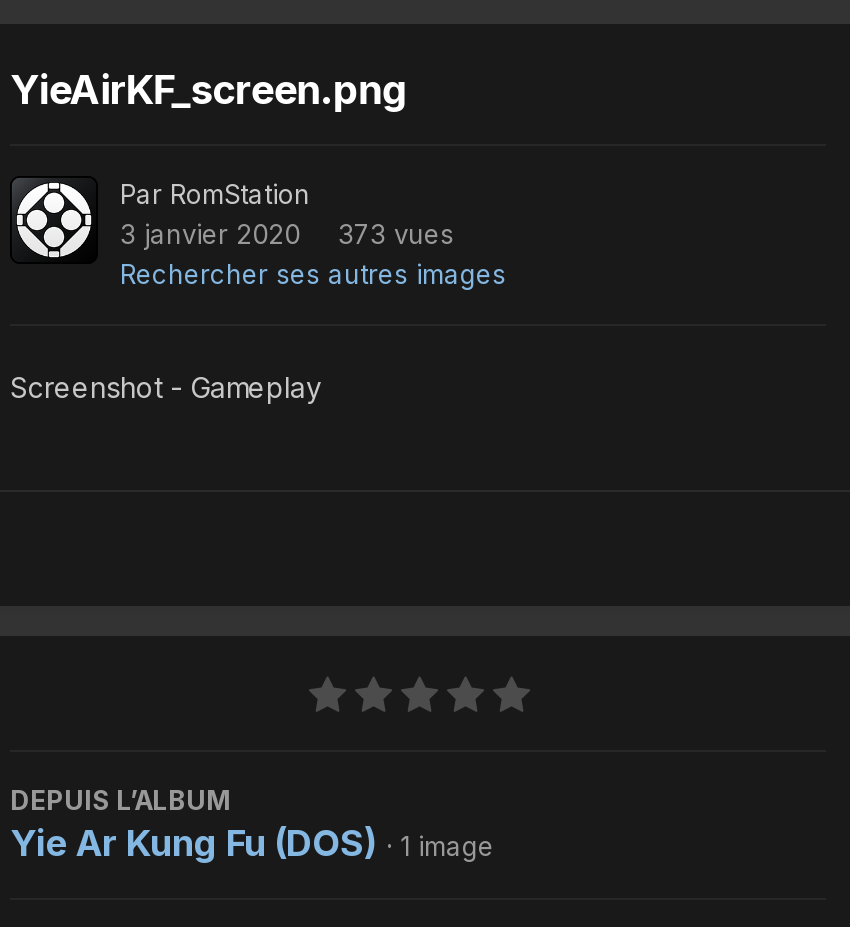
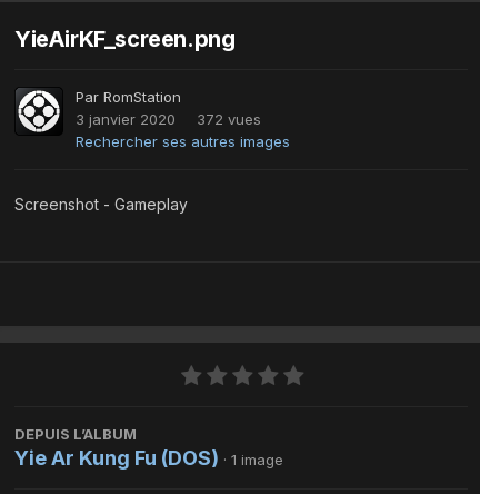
- 3 janvier 2020 373 vues
+ 3 janvier 2020 372 vues
